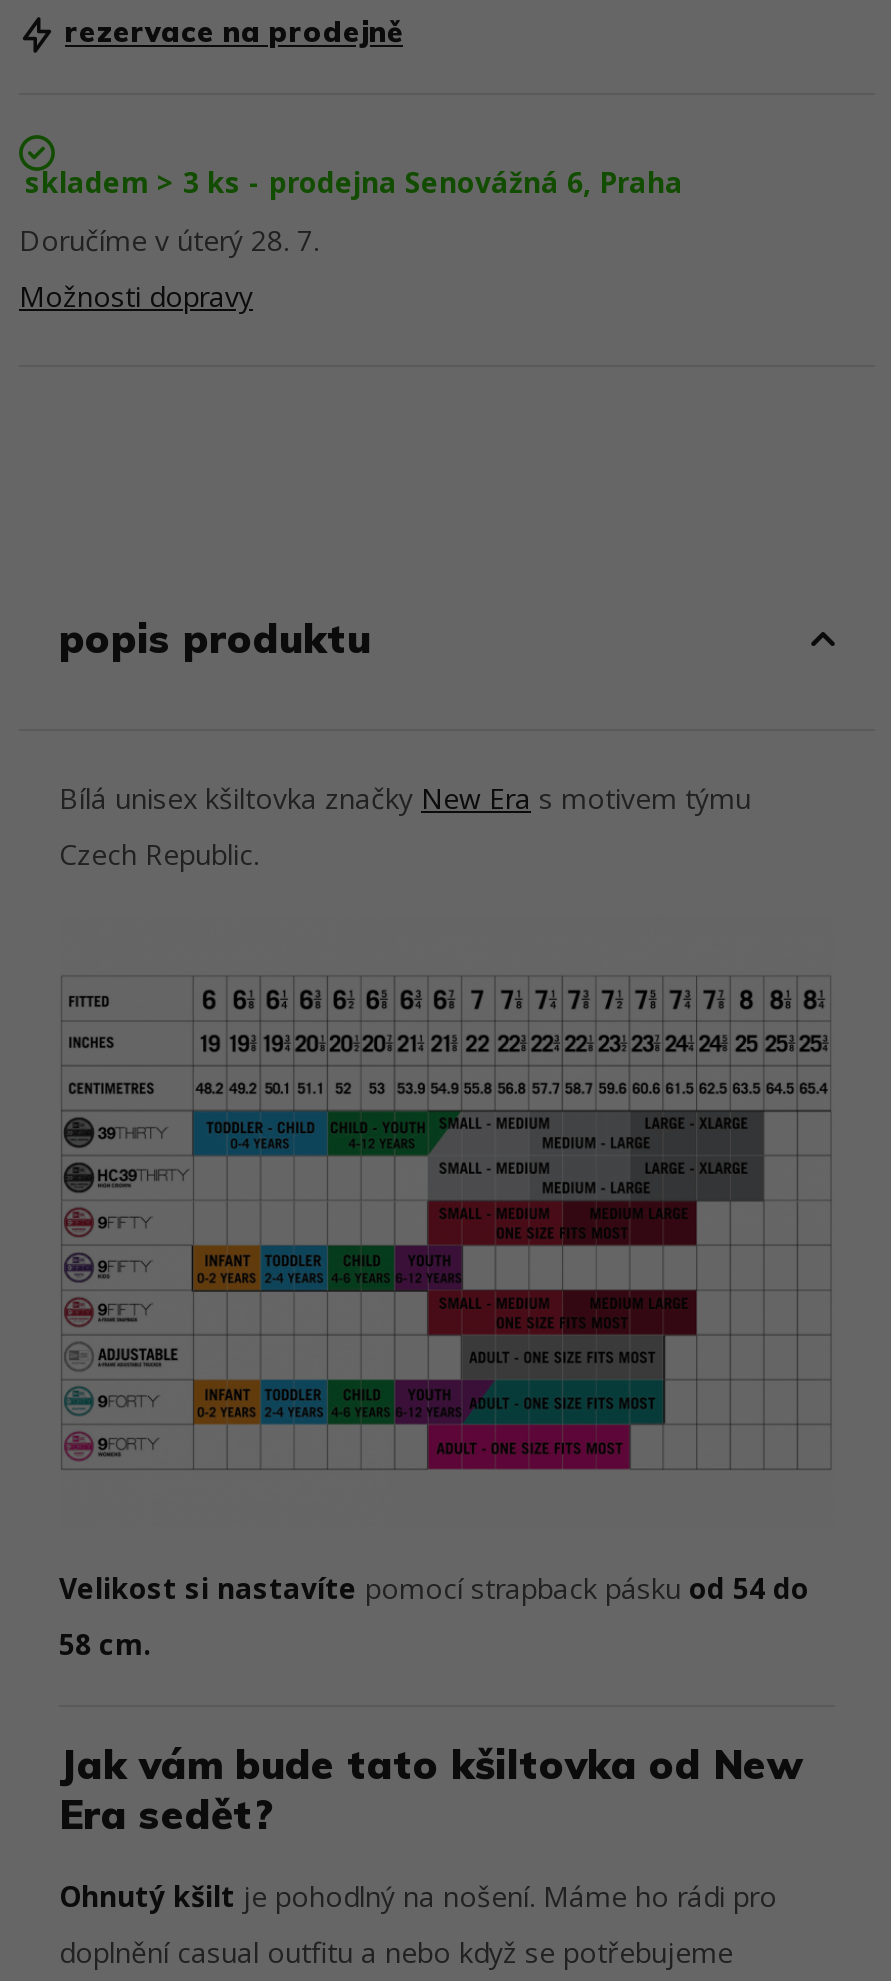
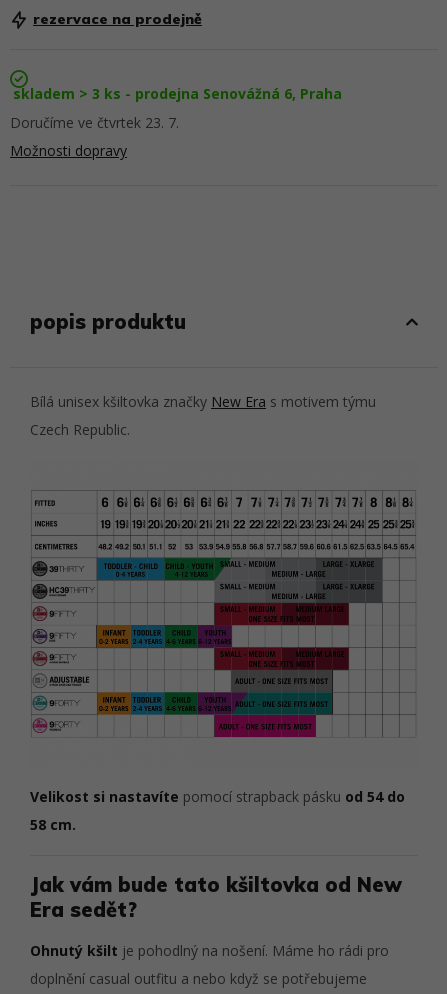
- Doručíme v úterý 28. 7.
+ Doručíme ve čtvrtek 23. 7.
